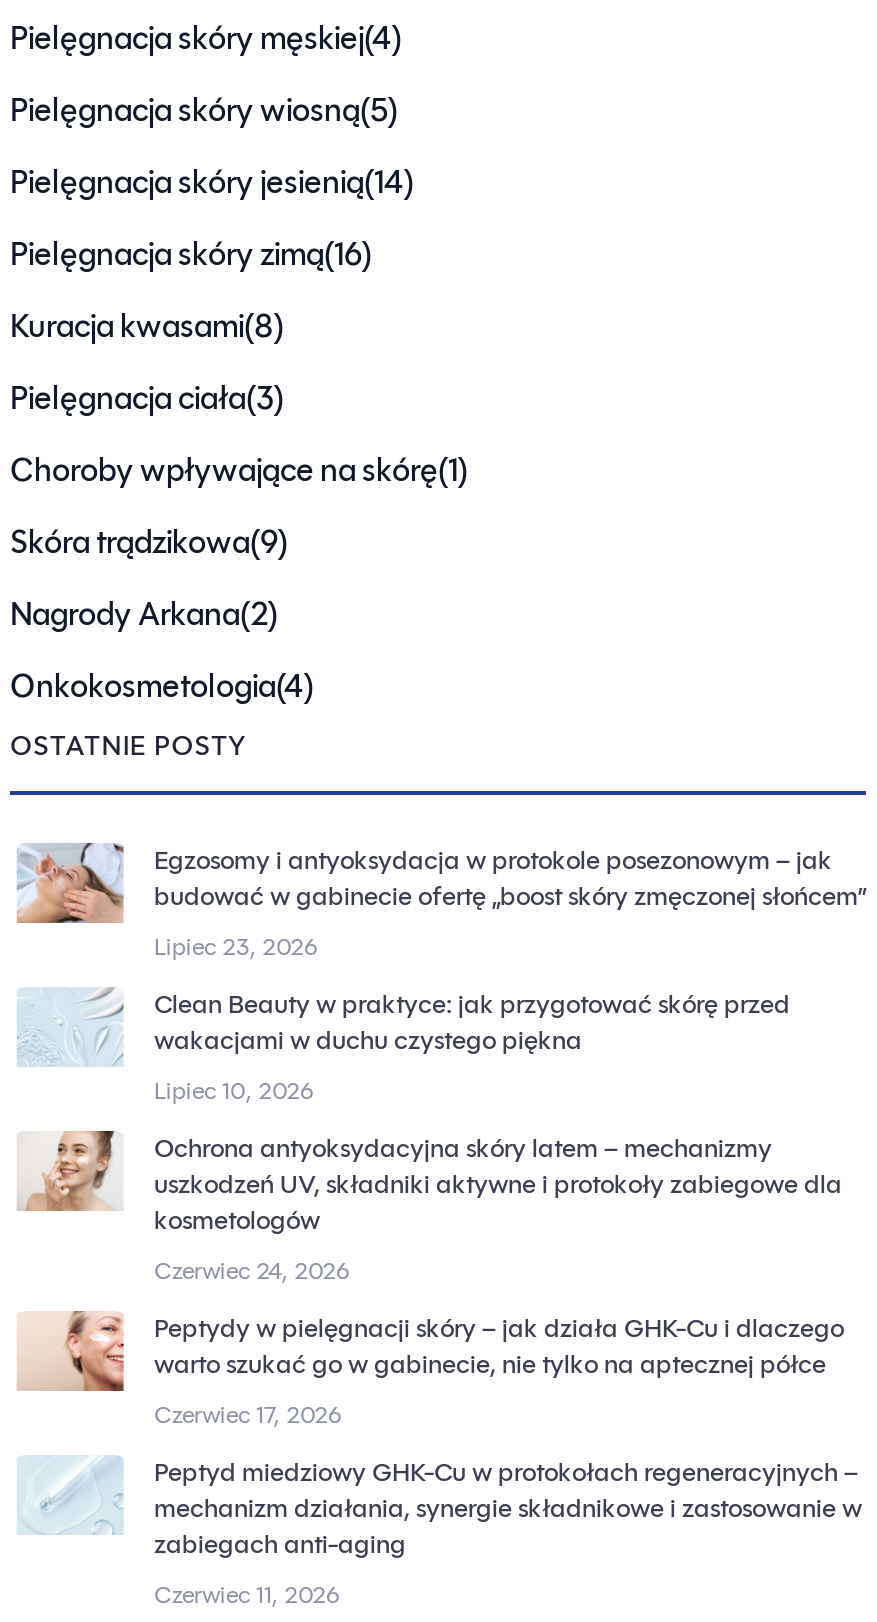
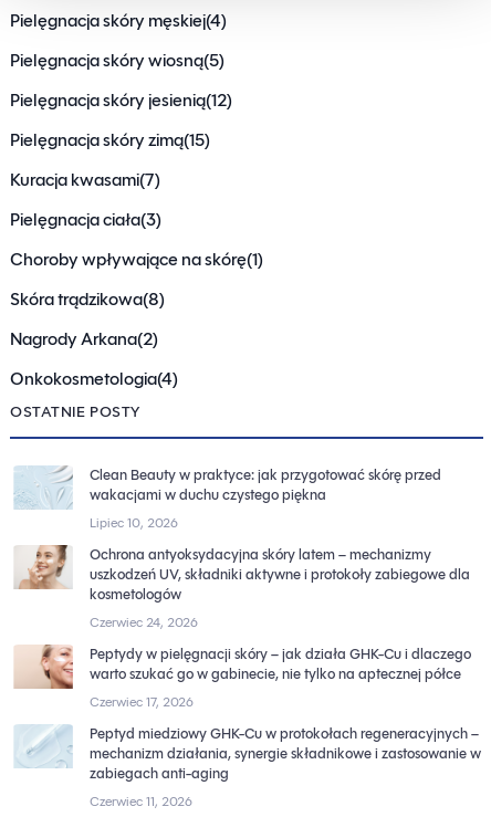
- Pielęgnacja skóry jesienią(14)
+ Pielęgnacja skóry jesienią(12)

- Pielęgnacja skóry zimą(16)
+ Pielęgnacja skóry zimą(15)

- Kuracja kwasami(8)
+ Kuracja kwasami(7)

- Skóra trądzikowa(9)
+ Skóra trądzikowa(8)

- [image]
- Egzosomy i antyoksydacja w protokole posezonowym – jak
- budować w gabinecie ofertę „boost skóry zmęczonej słońcem”
- Lipiec 23, 2026
